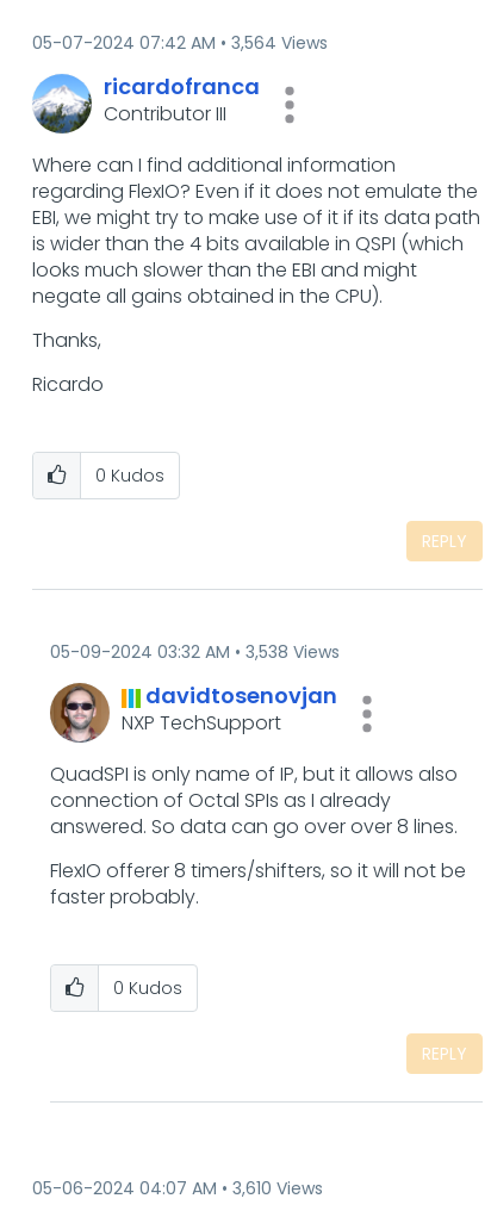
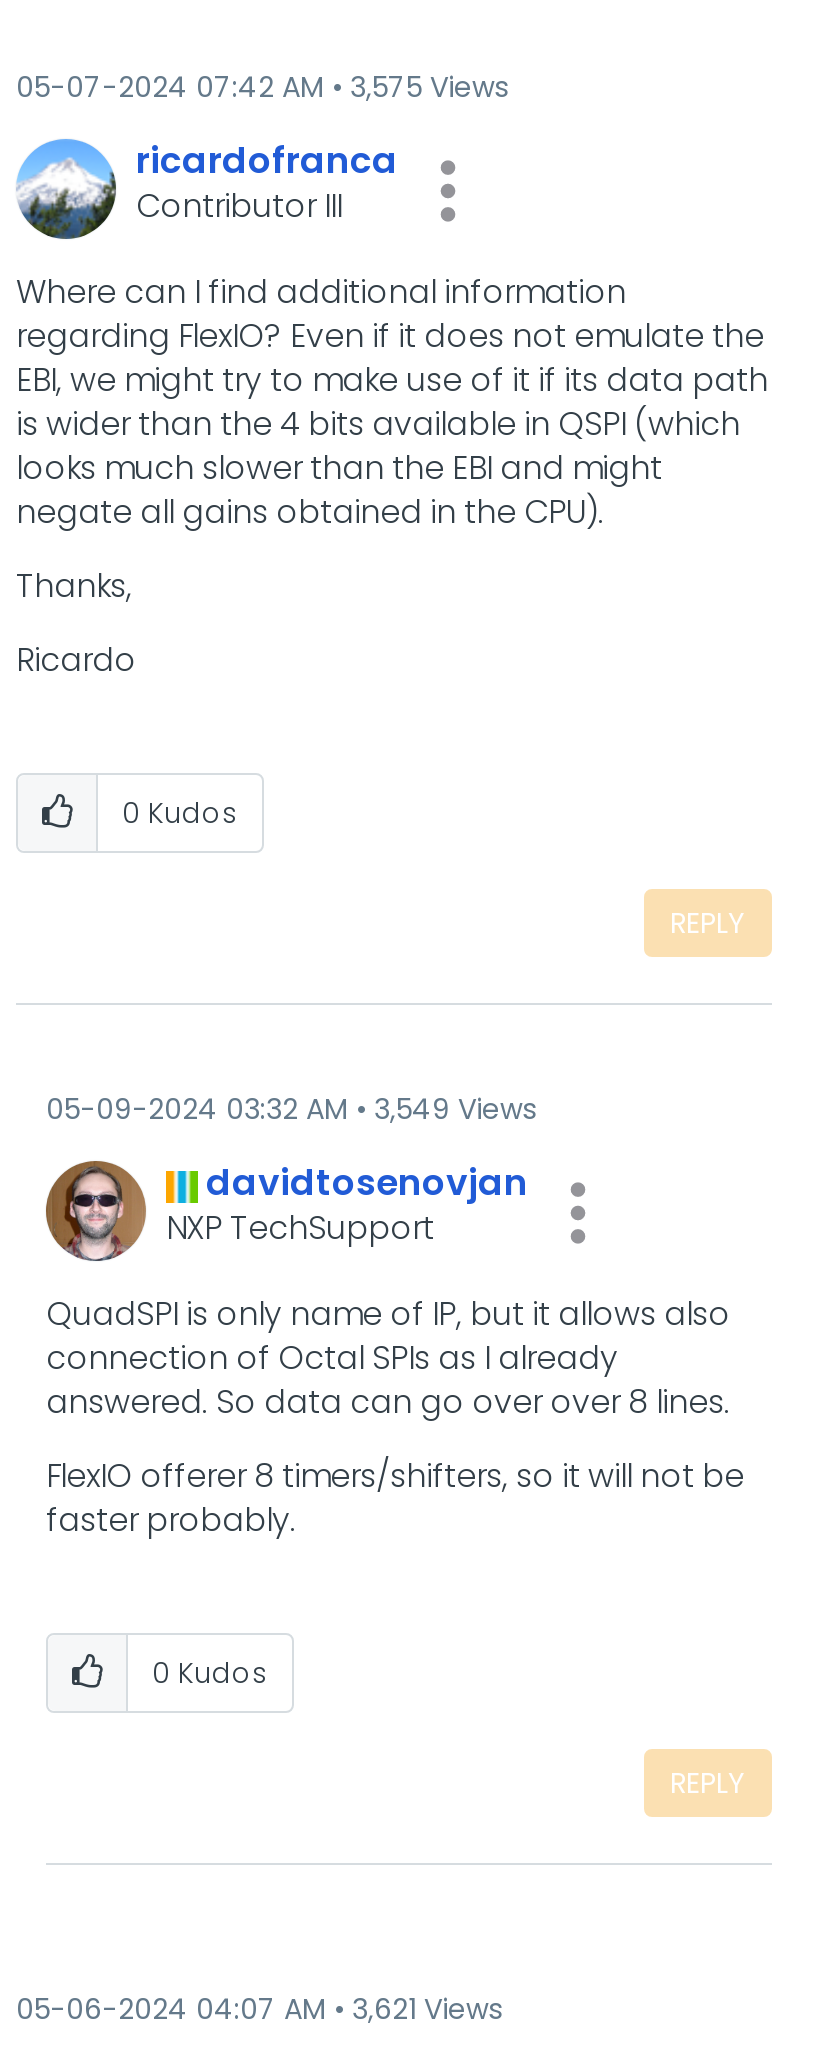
- 05-07-2024 07:42 AM 3,564 Views
+ 05-07-2024 07:42 AM 3,575 Views

- 05-09-2024 03:32 AM 3,538 Views
+ 05-09-2024 03:32 AM 3,549 Views

- 05-06-2024 04:07 AM 3,610 Views
+ 05-06-2024 04:07 AM 3,621 Views
